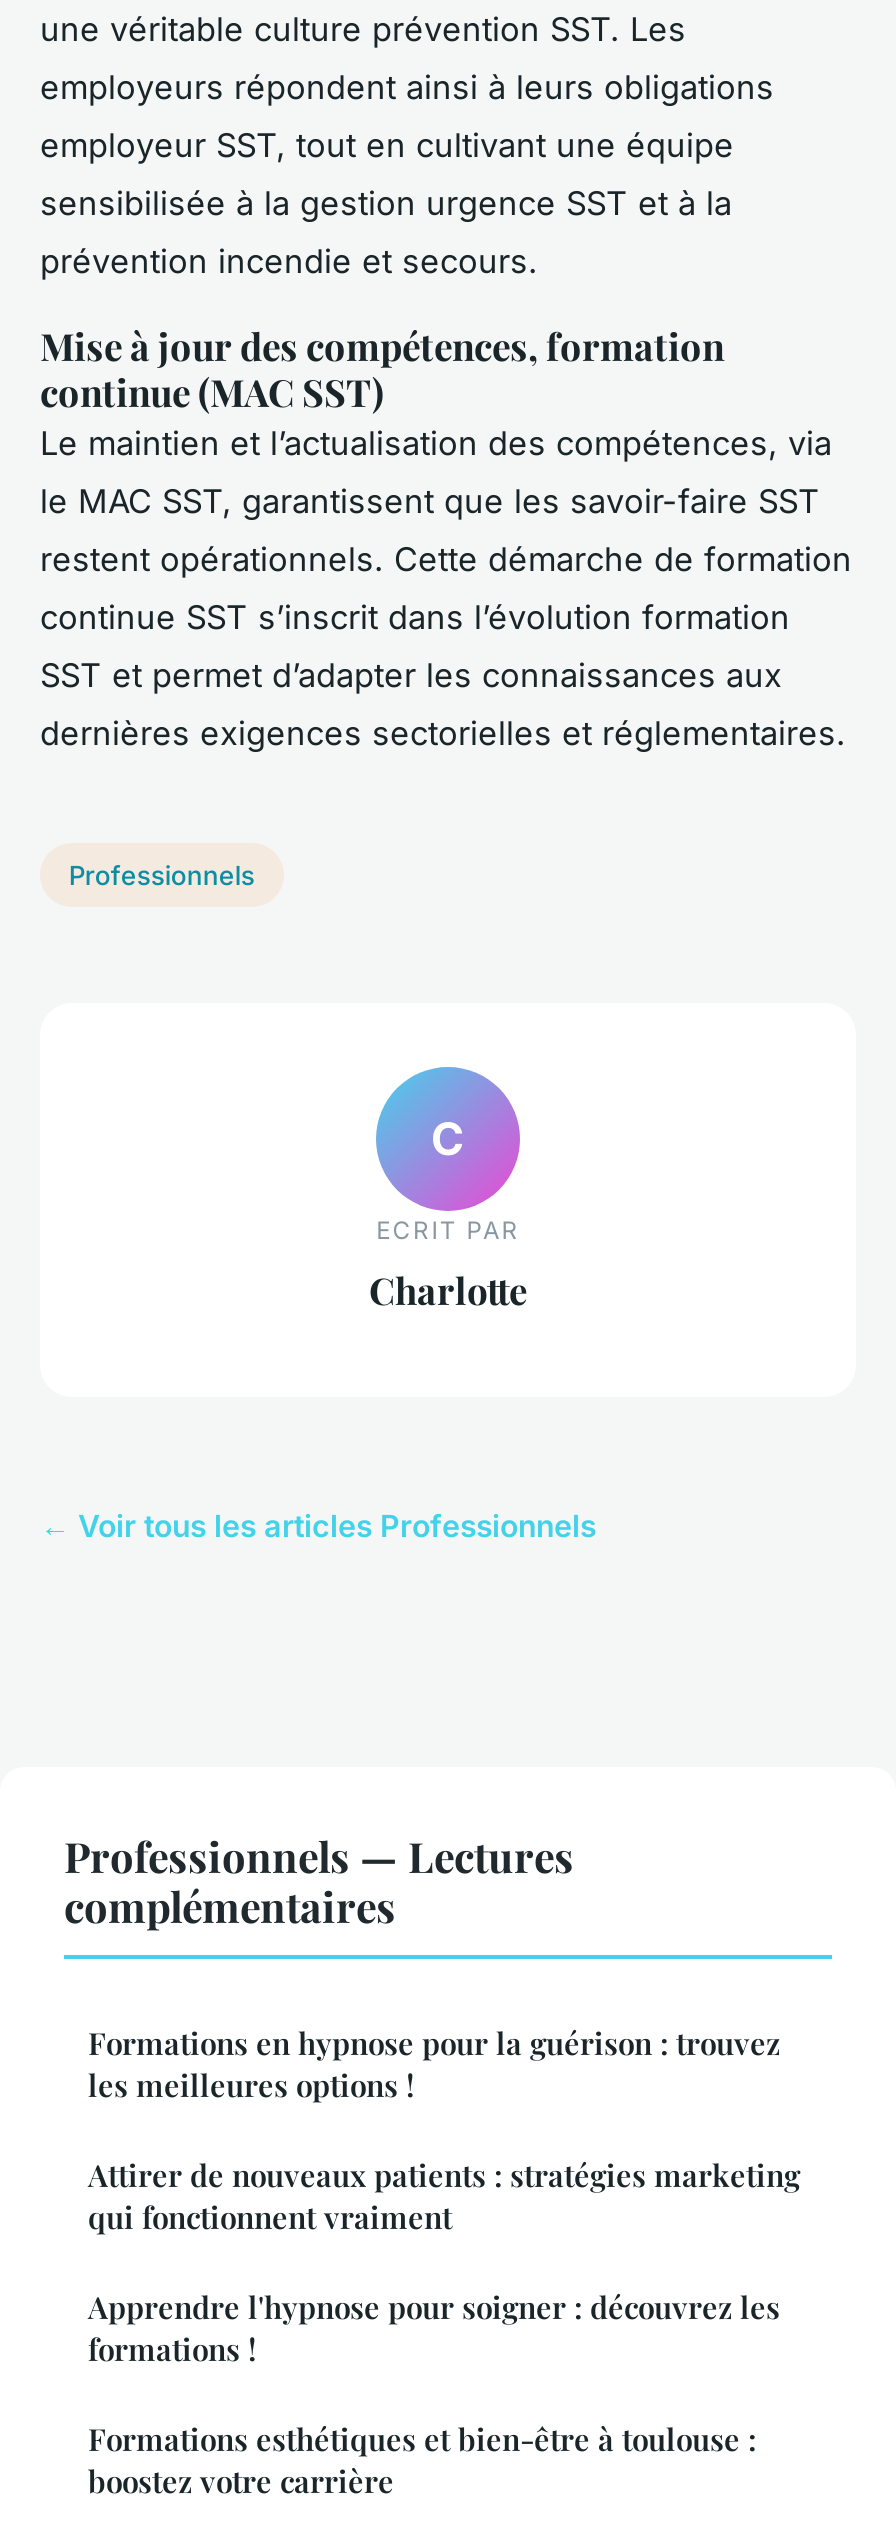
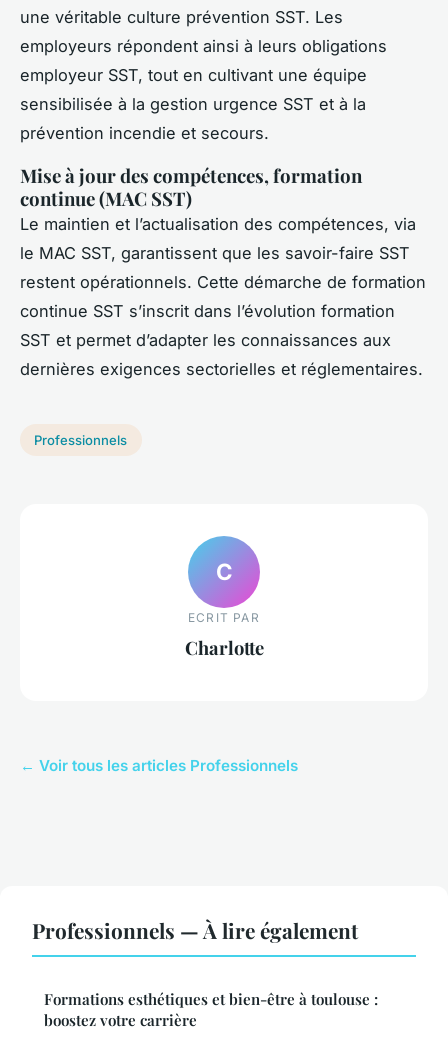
- Professionnels — Lectures
- complémentaires
- Formations en hypnose pour la guérison : trouvez
- les meilleures options !
- Attirer de nouveaux patients : stratégies marketing
- qui fonctionnent vraiment
- Apprendre l'hypnose pour soigner : découvrez les
- formations !
+ Professionnels — À lire également
